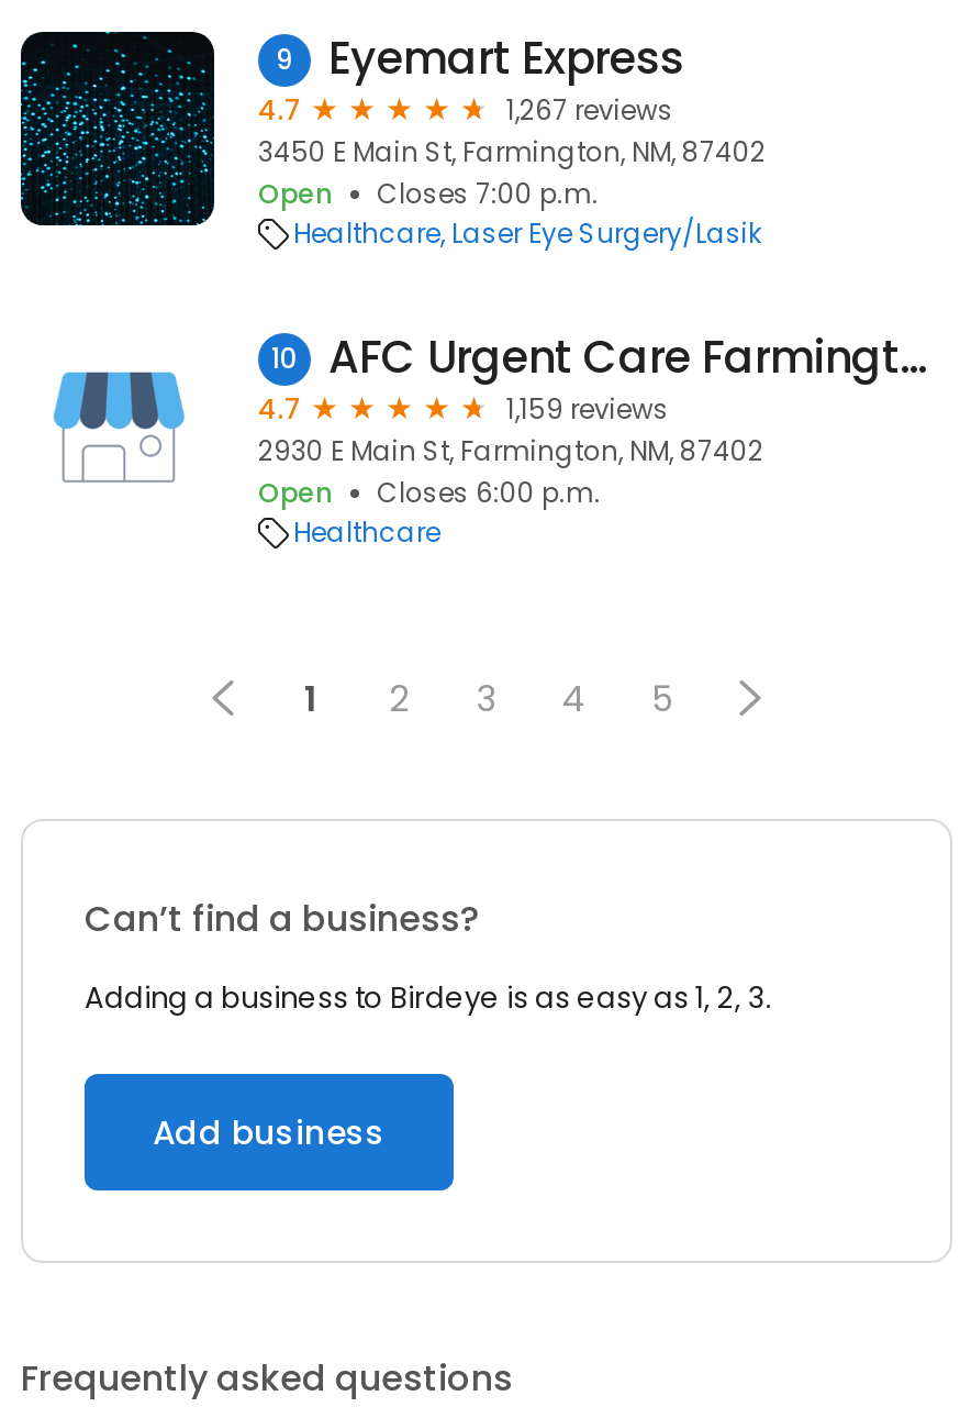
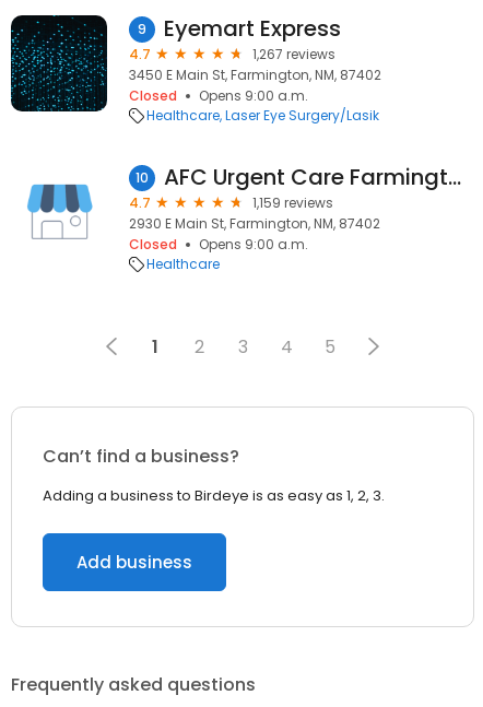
- Open
- Closes 7:00 p.m.
+ Closed
+ Opens 9:00 a.m.

- Open
- Closes 6:00 p.m.
+ Closed
+ Opens 9:00 a.m.
